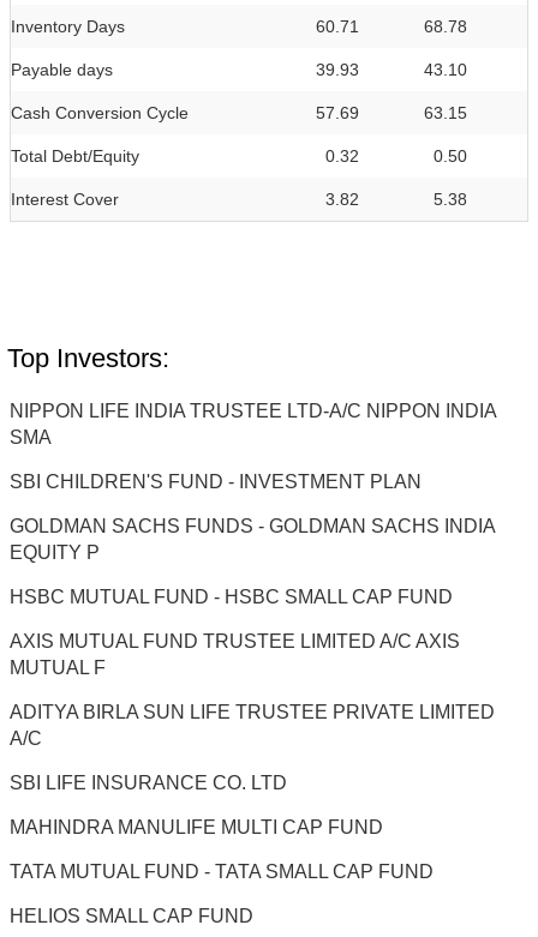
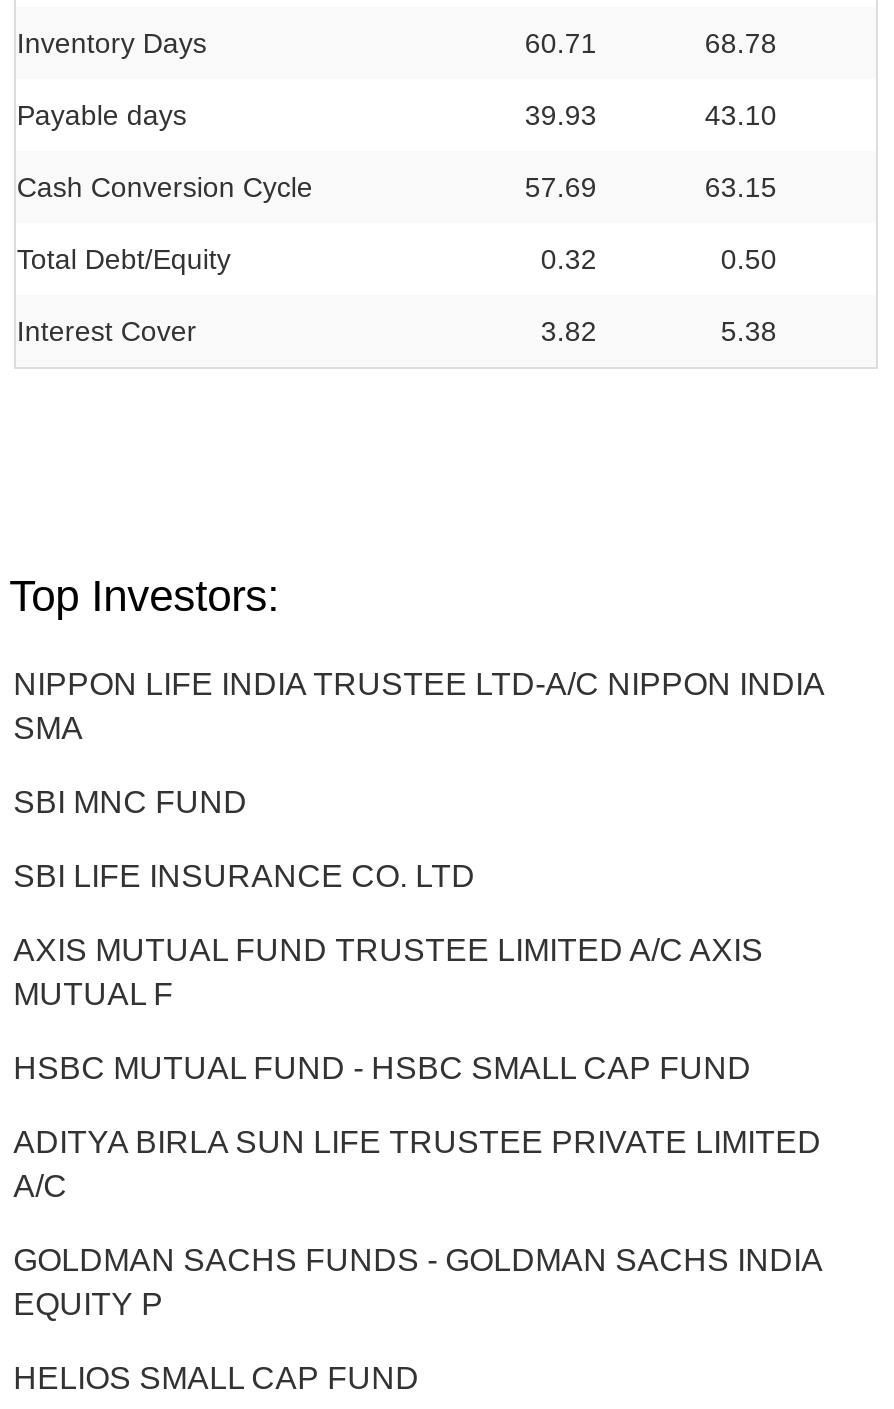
- SBI CHILDREN'S FUND - INVESTMENT PLAN
+ SBI MNC FUND

moved down: GOLDMAN SACHS FUNDS - GOLDMAN SACHS INDIA | EQUITY P

moved up: HSBC MUTUAL FUND - HSBC SMALL CAP FUND | AXIS MUTUAL FUND TRUSTEE LIMITED A/C AXIS | MUTUAL F | ADITYA BIRLA SUN LIFE TRUSTEE PRIVATE LIMITED | A/C | SBI LIFE INSURANCE CO. LTD

- MAHINDRA MANULIFE MULTI CAP FUND
- TATA MUTUAL FUND - TATA SMALL CAP FUND
